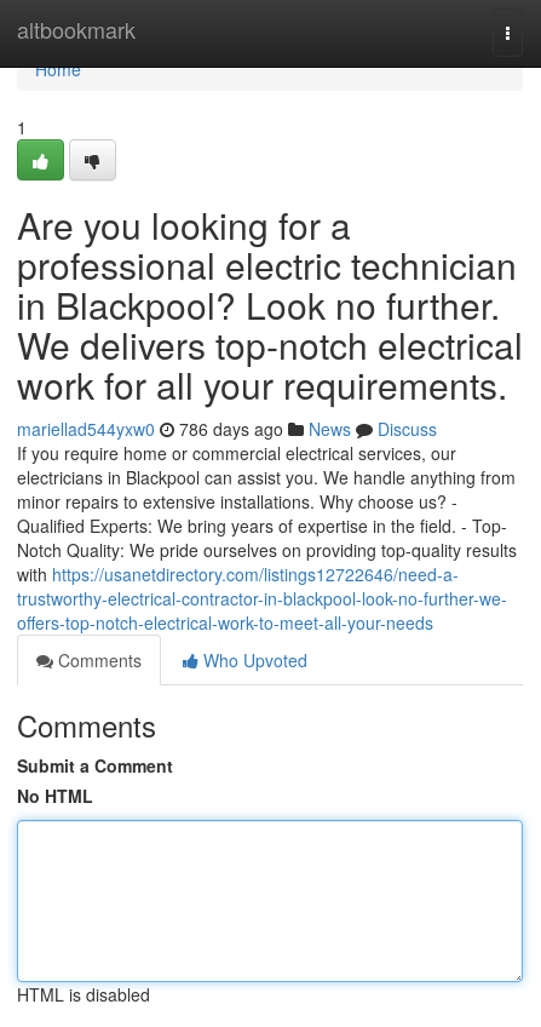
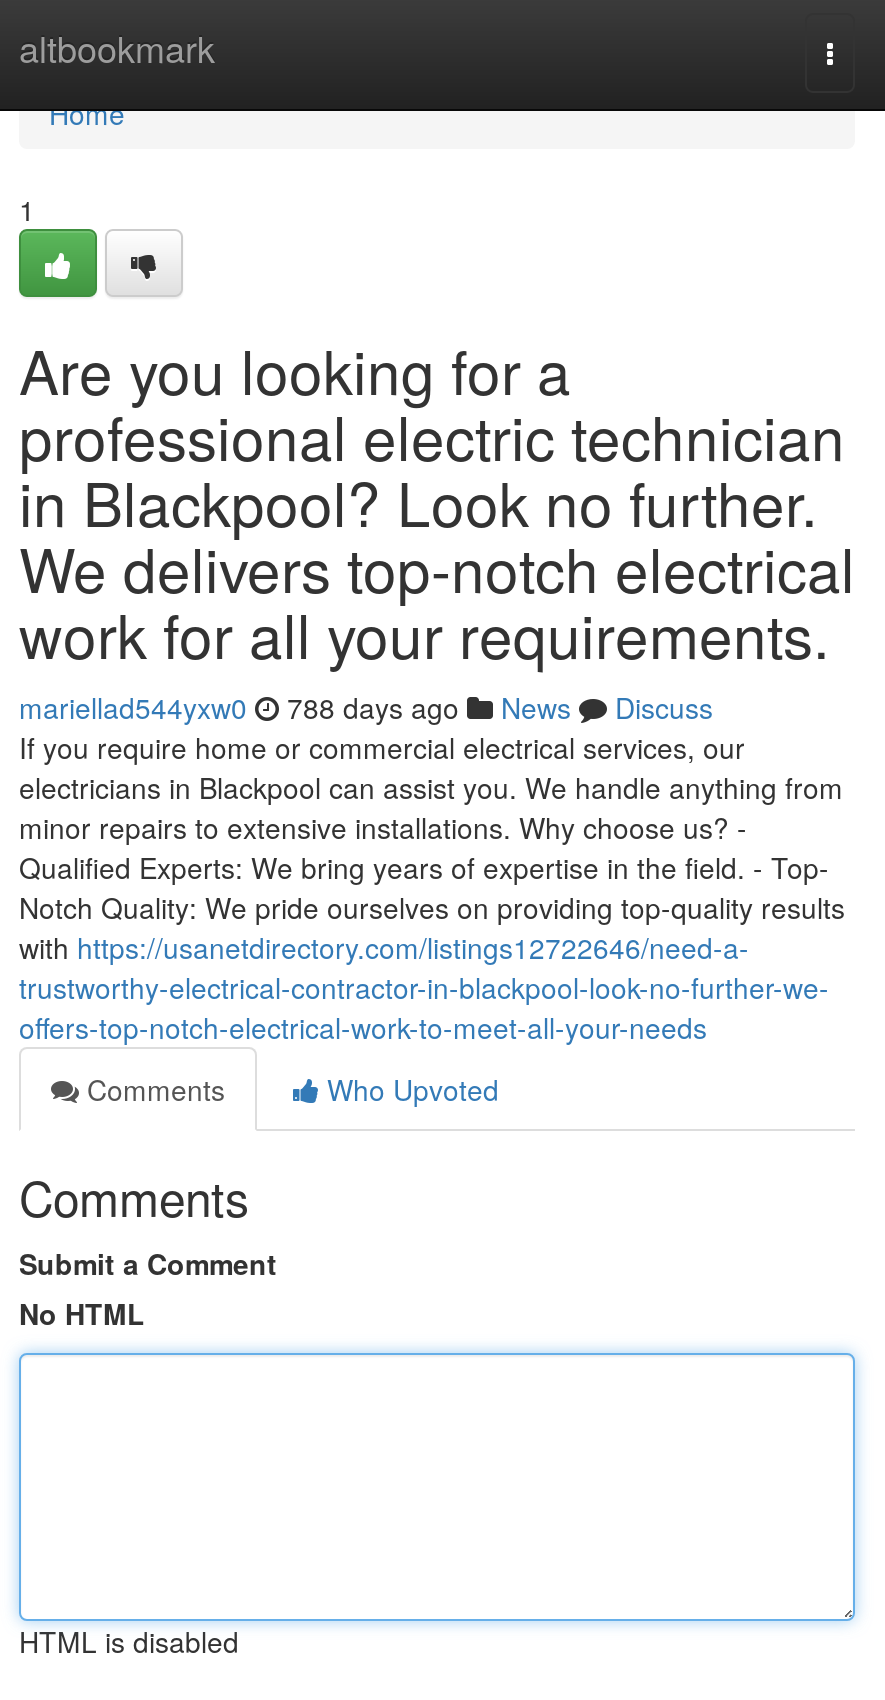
- mariellad544yxw0 786 days ago News Discuss
+ mariellad544yxw0 788 days ago News Discuss
